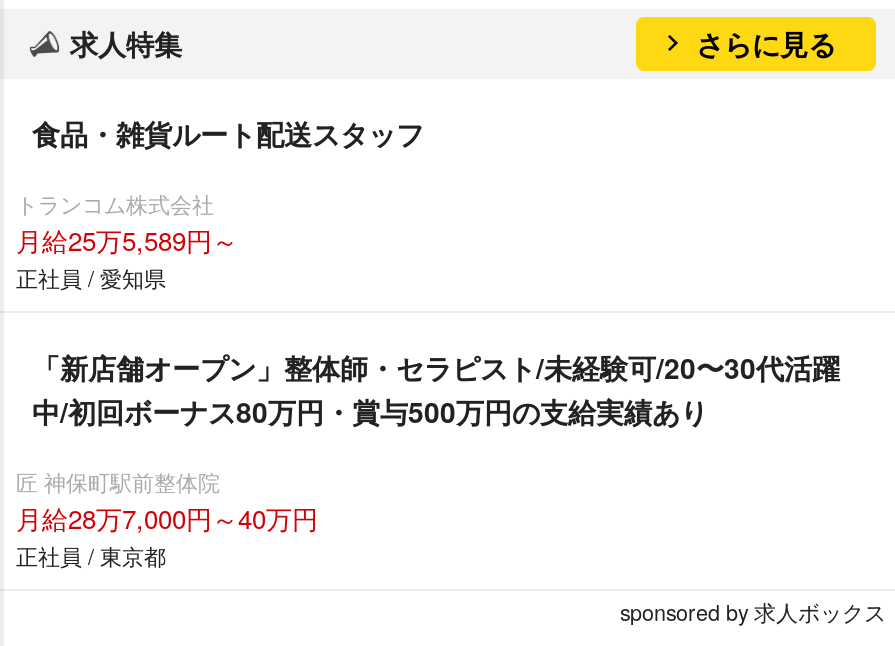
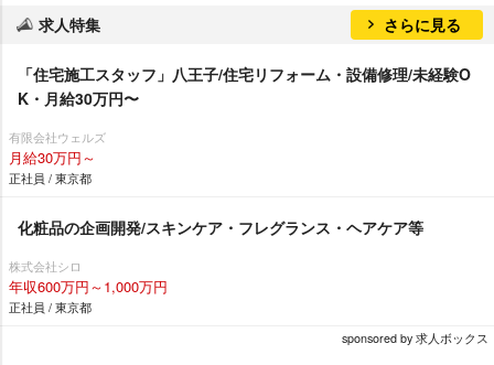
- 食品・雑貨ルート配送スタッフ
+ 「住宅施工スタッフ」八王子/住宅リフォーム・設備修理/未経験O
+ K・月給30万円〜

- トランコム株式会社
- 月給25万5,589円～
- 正社員 / 愛知県
+ 有限会社ウェルズ
+ 月給30万円～
+ 正社員 / 東京都

- 「新店舗オープン」整体師・セラピスト/未経験可/20〜30代活躍
- 中/初回ボーナス80万円・賞与500万円の支給実績あり
+ 化粧品の企画開発/スキンケア・フレグランス・ヘアケア等

- 匠 神保町駅前整体院
- 月給28万7,000円～40万円
+ 株式会社シロ
+ 年収600万円～1,000万円
